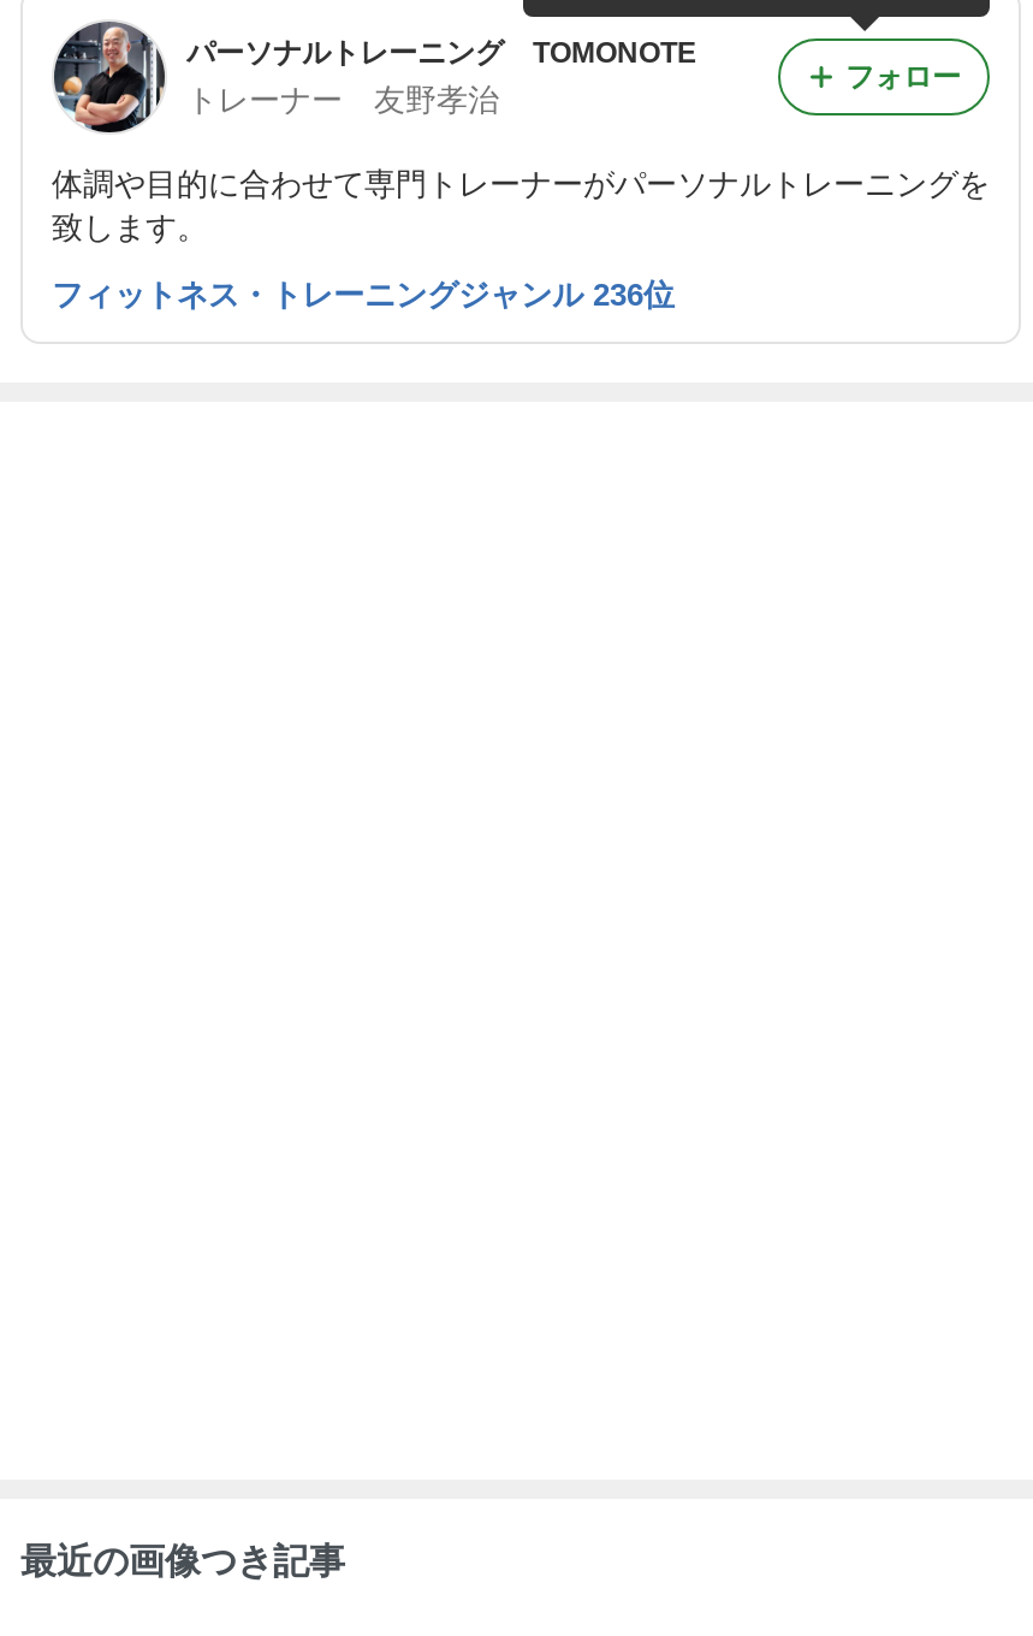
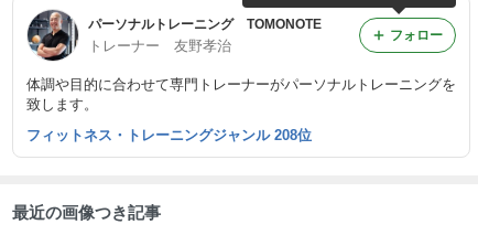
- フィットネス・トレーニングジャンル 236位
+ フィットネス・トレーニングジャンル 208位
